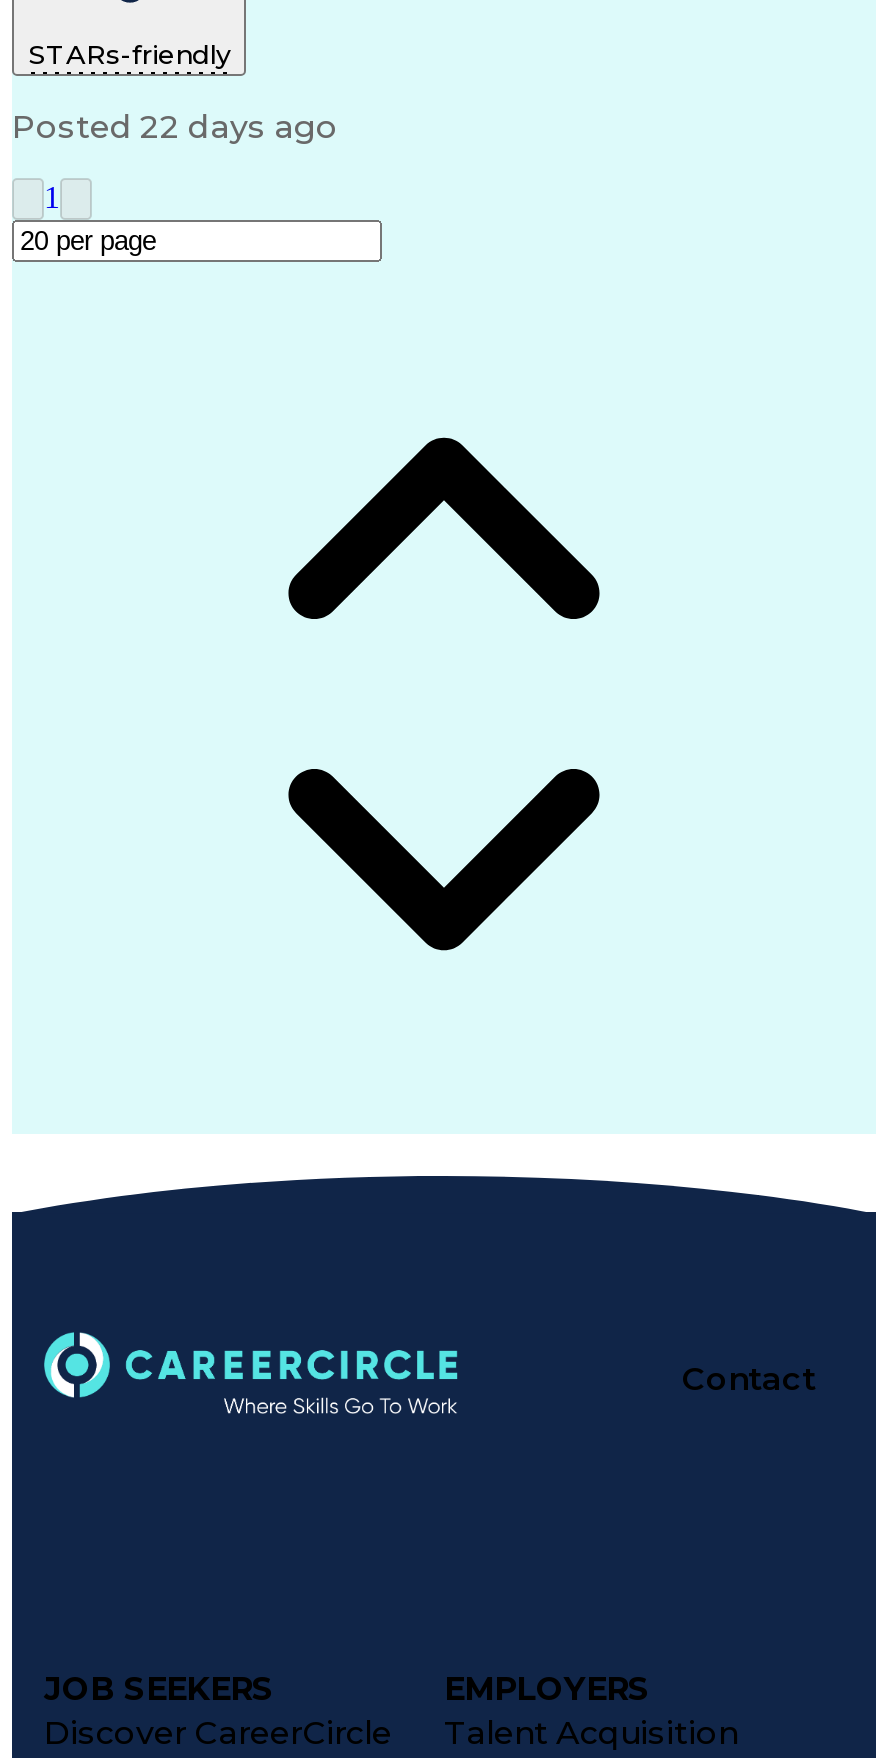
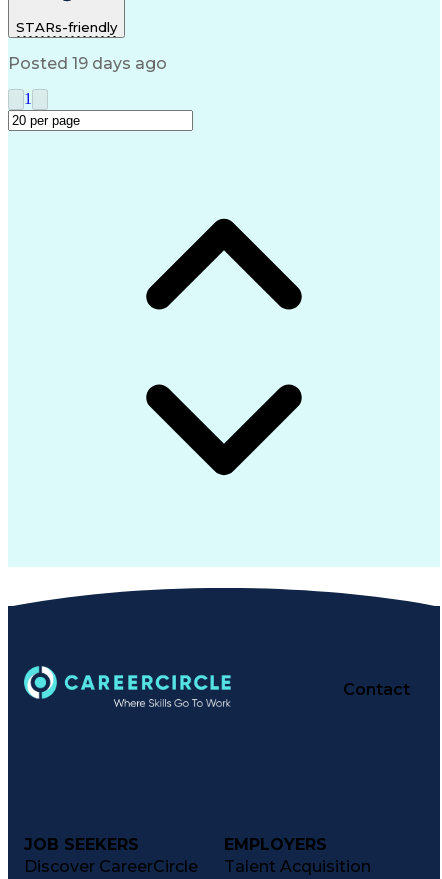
- Posted 22 days ago
+ Posted 19 days ago
